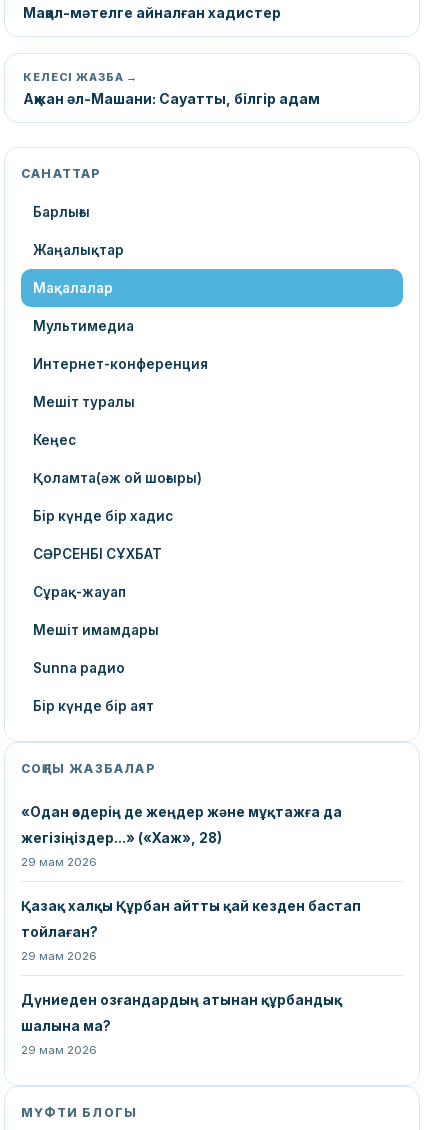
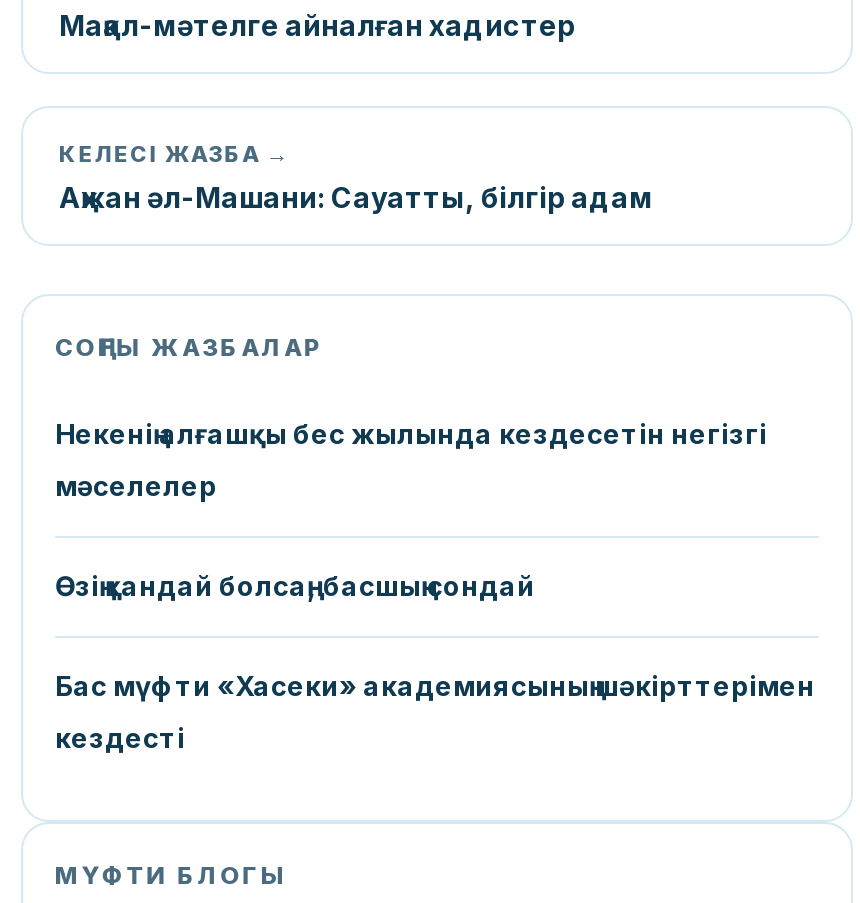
- САНАТТАР
- Барлығы
- Жаңалықтар
- Мақалалар
- Мультимедиа
- Интернет-конференция
- Мешіт туралы
- Кеңес
- Қоламта(әж ой шоғыры)
- Бір күнде бір хадис
- СӘРСЕНБІ СҰХБАТ
- Сұрақ-жауап
- Мешіт имамдары
- Sunna радио
- Бір күнде бір аят

- «Одан өздерің де жеңдер жəне мұқтажға да
- жегізіңіздер...» («Хаж», 28)
- 29 мам 2026
- Қазақ халқы Құрбан айтты қай кезден бастап
- тойлаған?
- 29 мам 2026
- Дүниеден озғандардың атынан құрбандық
- шалына ма?
- 29 мам 2026
+ Некенің алғашқы бес жылында кездесетін негізгі
+ мәселелер
+ Өзің қандай болсаң, басшың сондай
+ Бас мүфти «Хасеки» академиясының шәкірттерімен
+ кездесті
